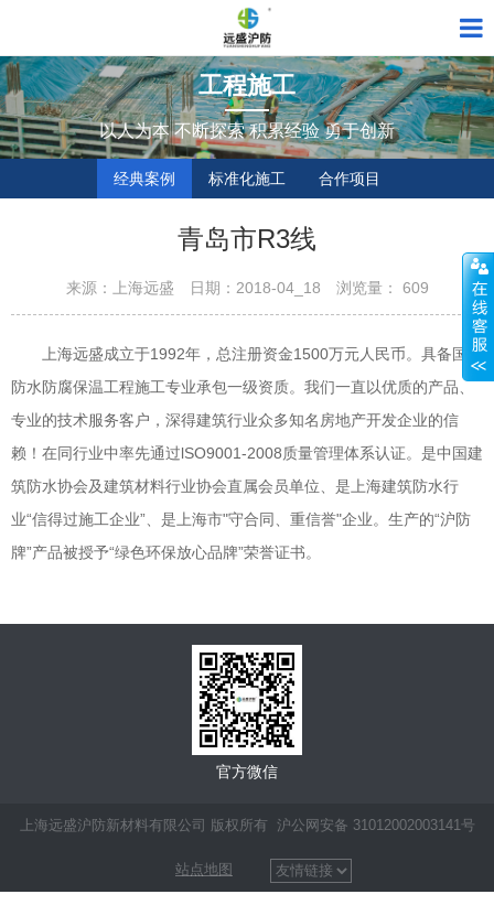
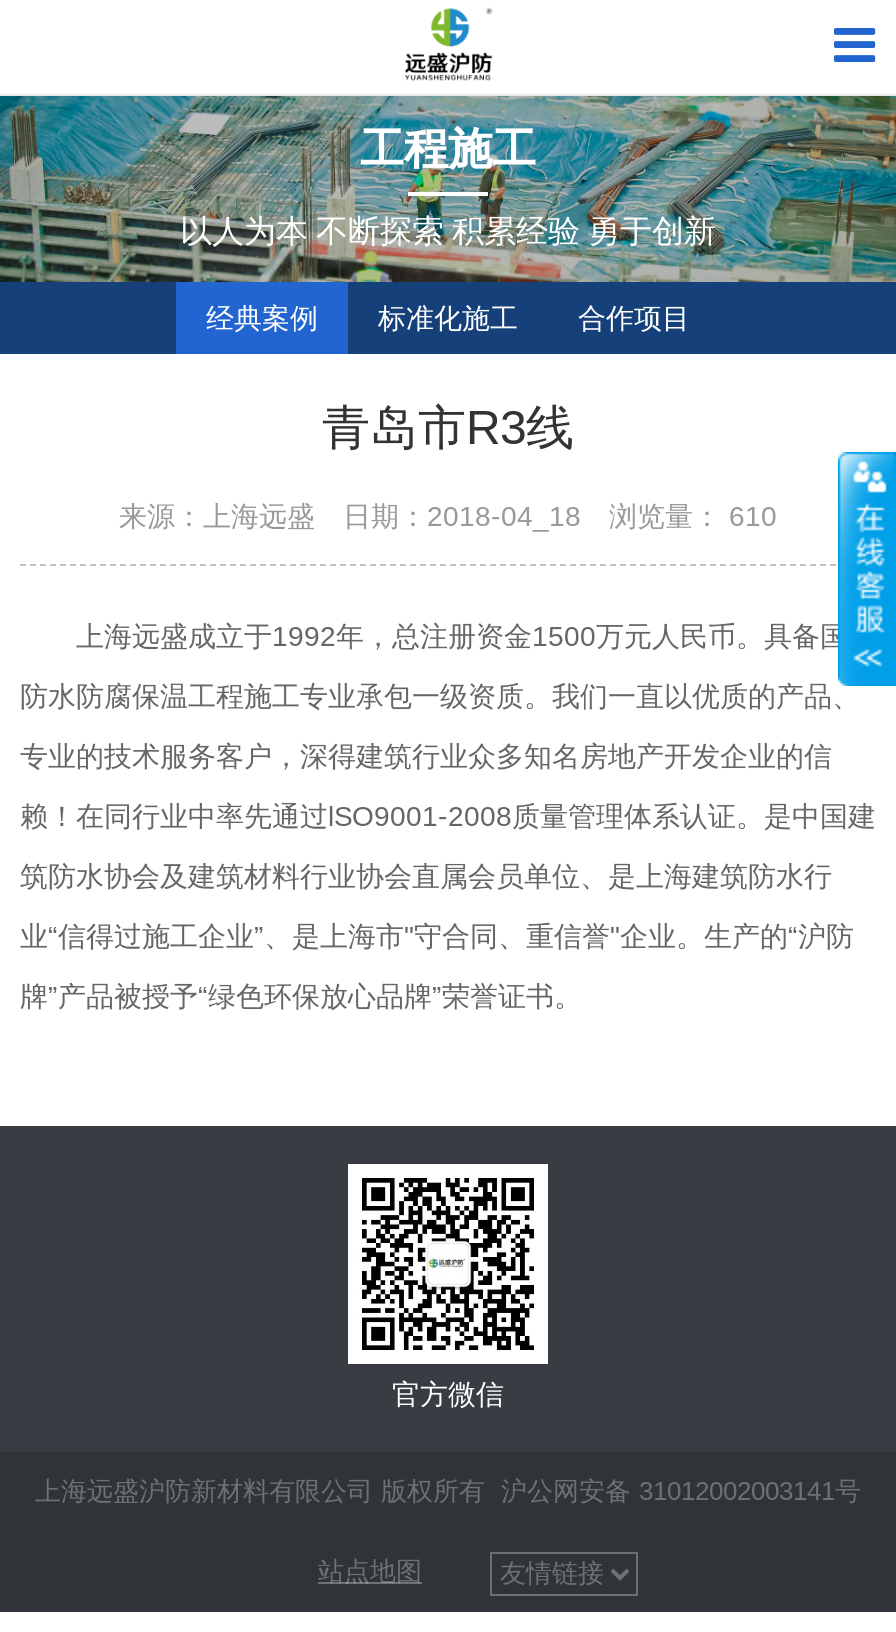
- 来源：上海远盛 日期：2018-04_18 浏览量：609
+ 来源：上海远盛 日期：2018-04_18 浏览量：610
